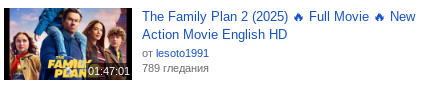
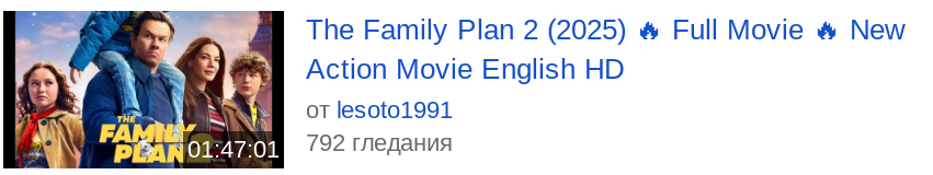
- 01:47:01 789 гледания
+ 01:47:01 792 гледания
